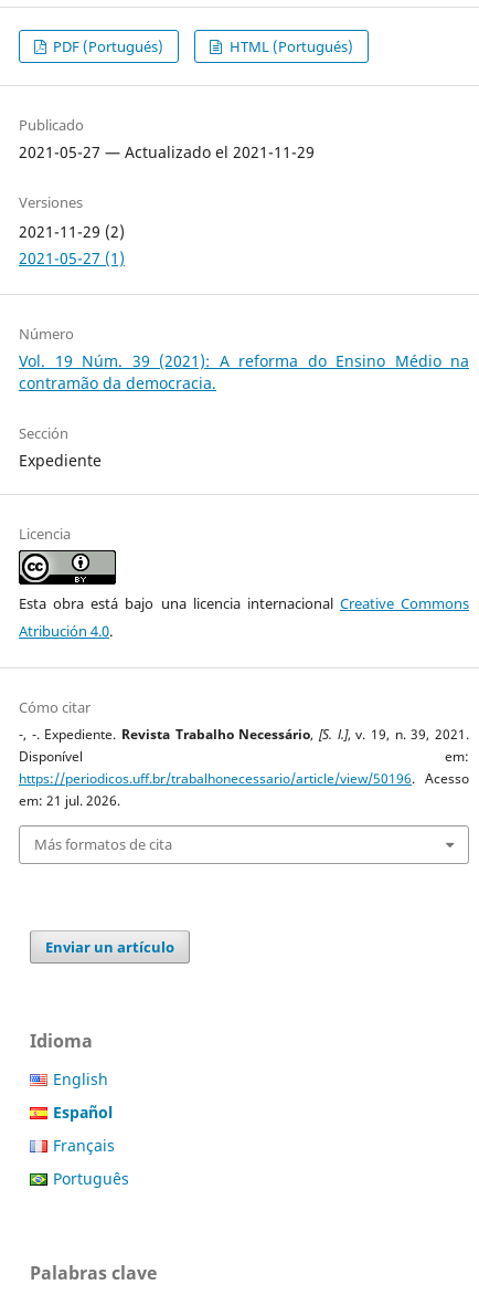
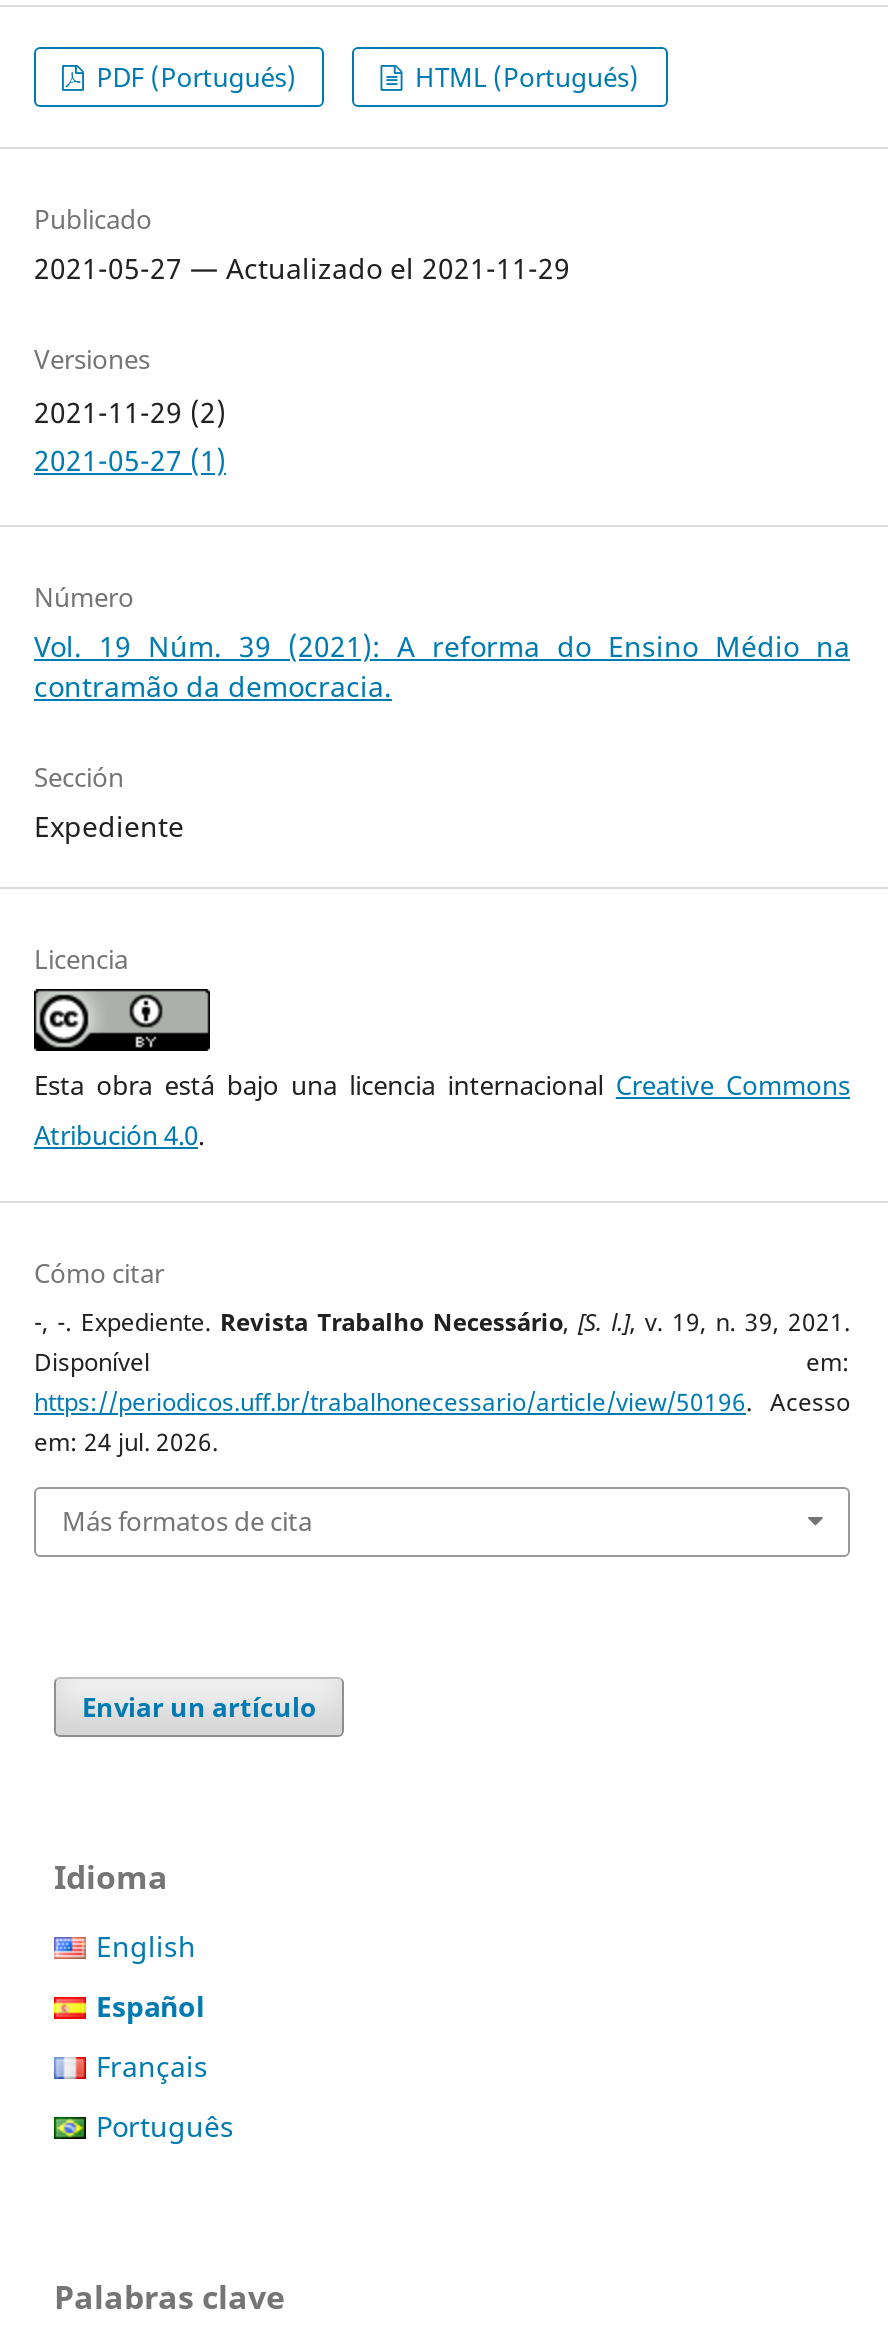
- em: 21 jul. 2026.
+ em: 24 jul. 2026.
